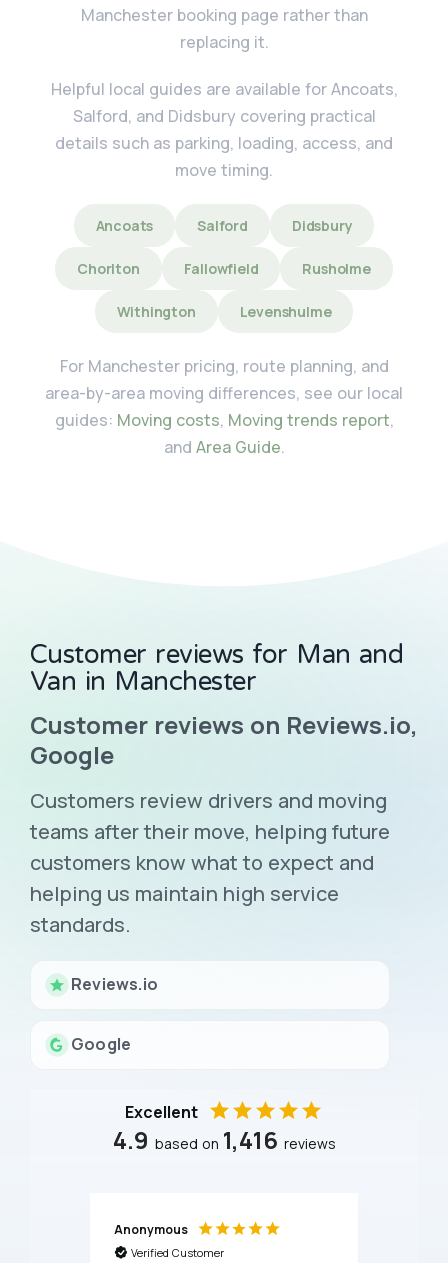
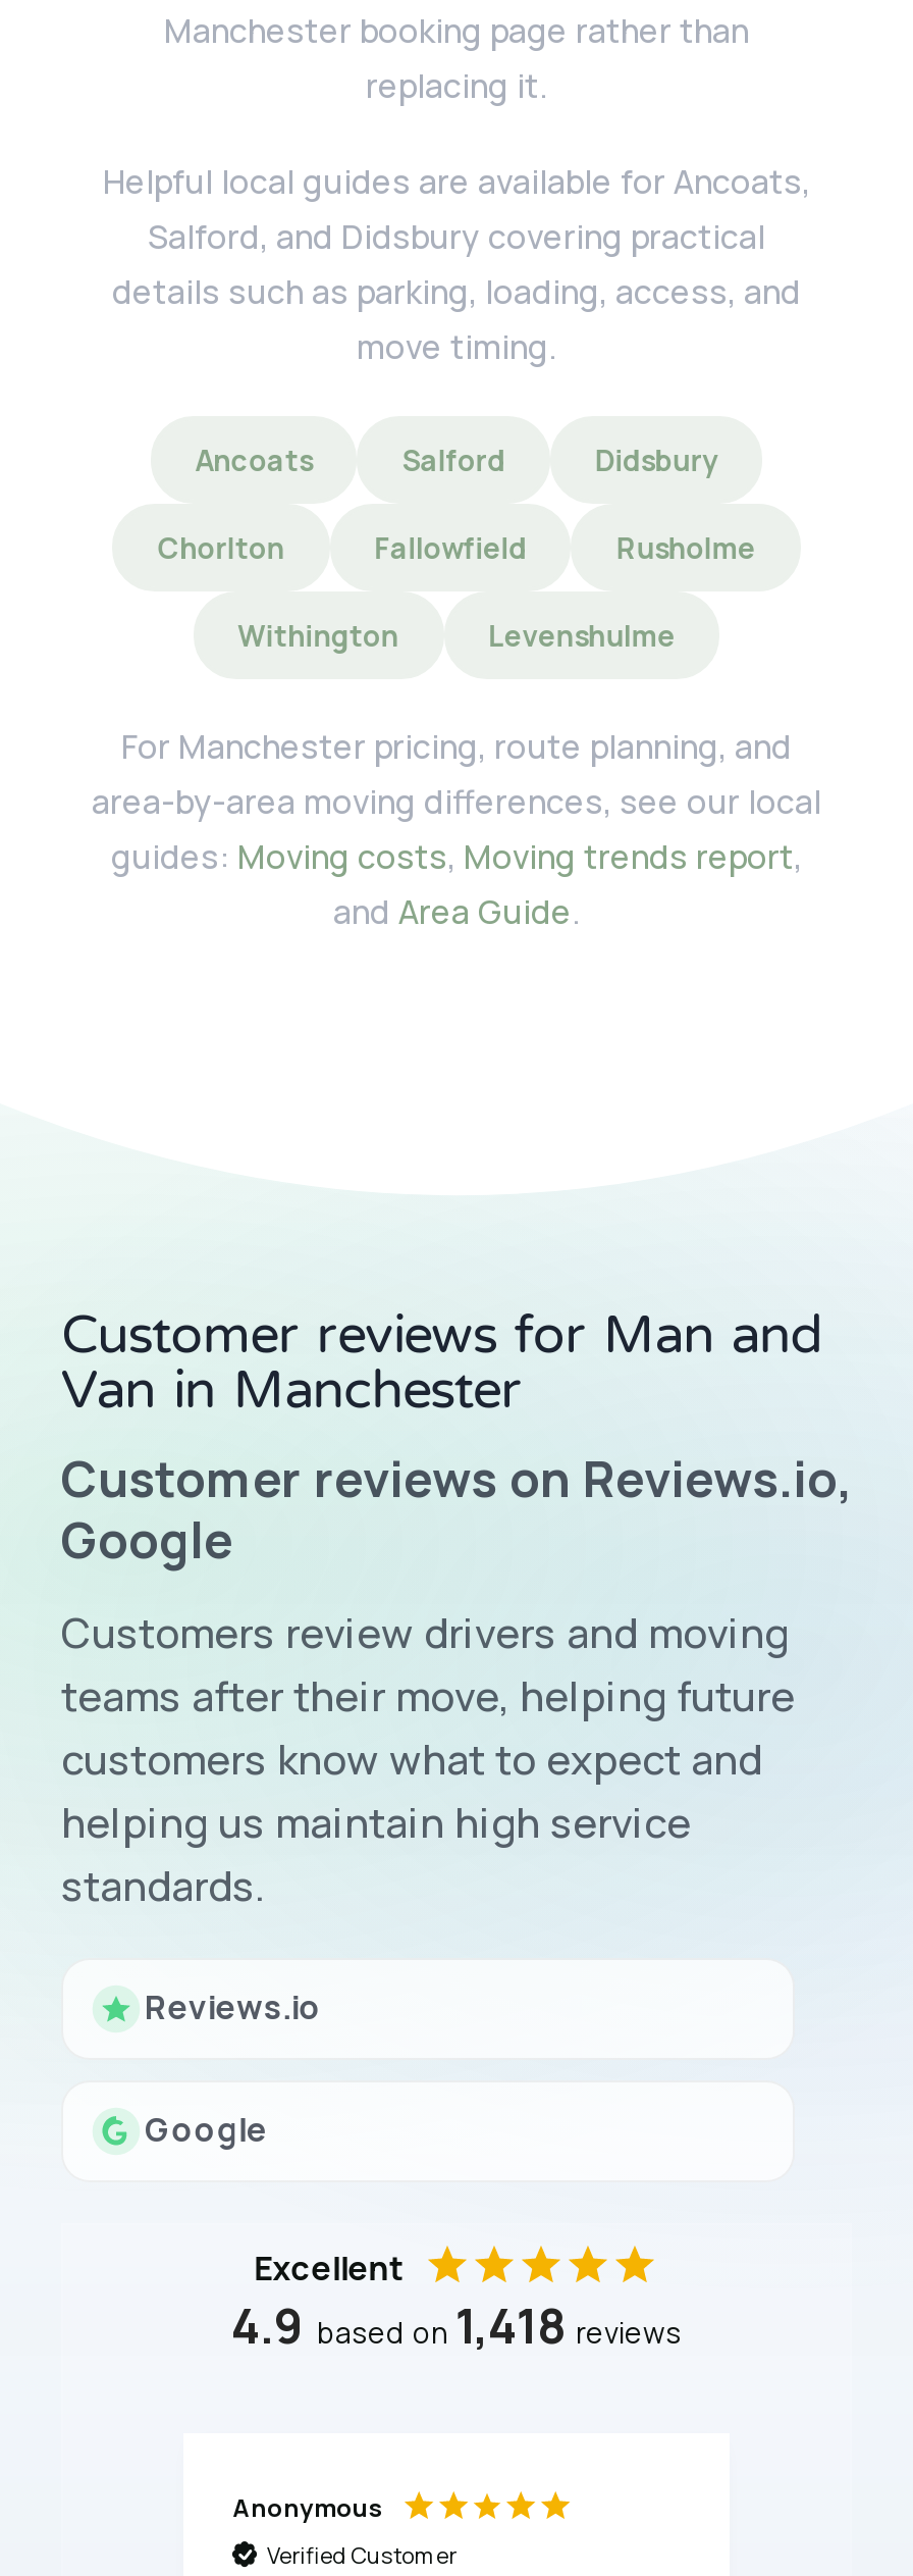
- 4.9 based on 1,416 reviews
+ 4.9 based on 1,418 reviews
